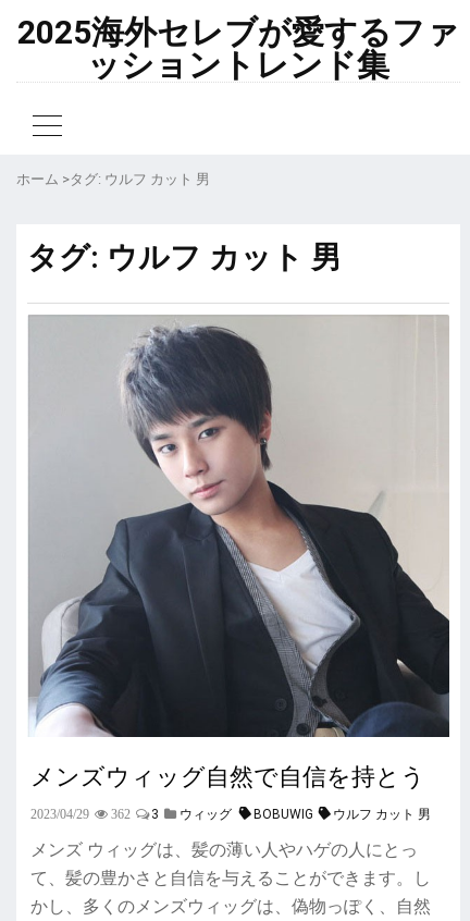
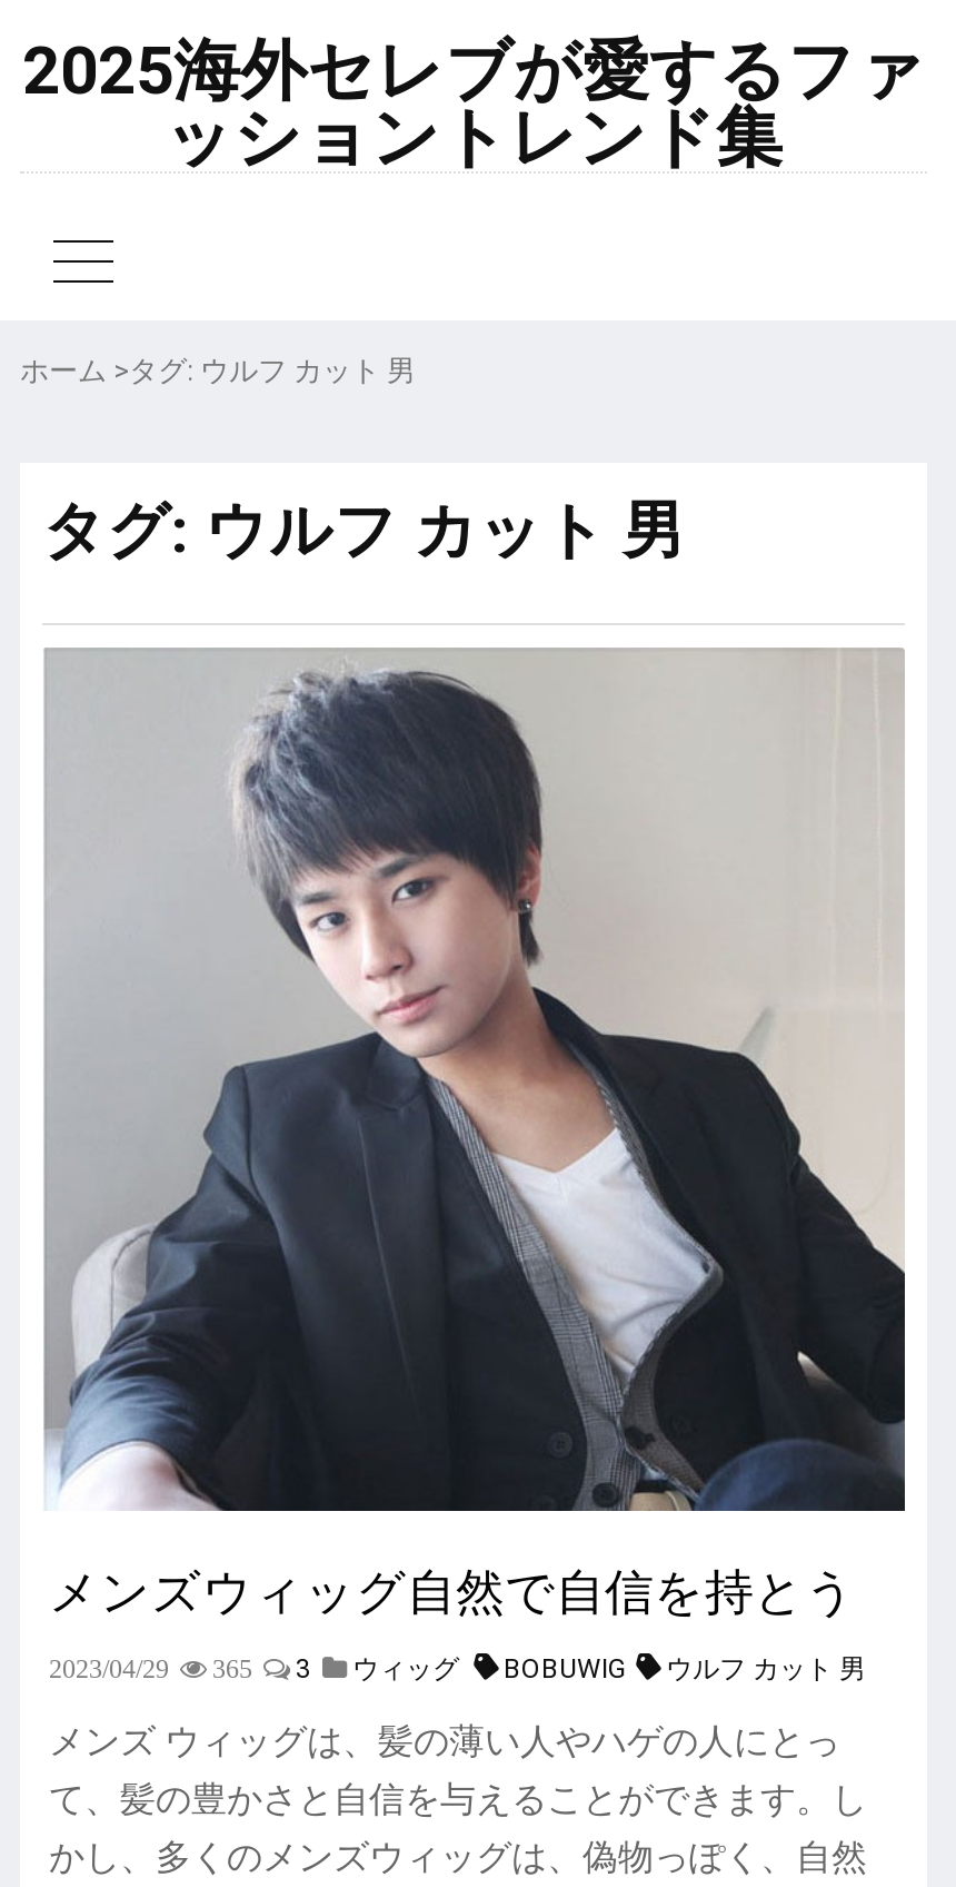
- 2023/04/29 362 3 ウィッグ BOBUWIG ウルフ カット 男
+ 2023/04/29 365 3 ウィッグ BOBUWIG ウルフ カット 男
